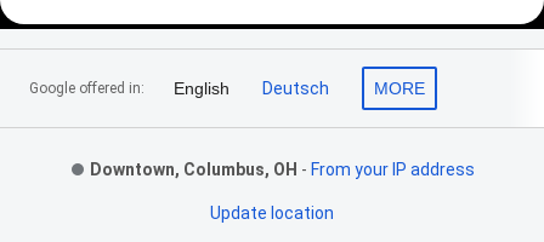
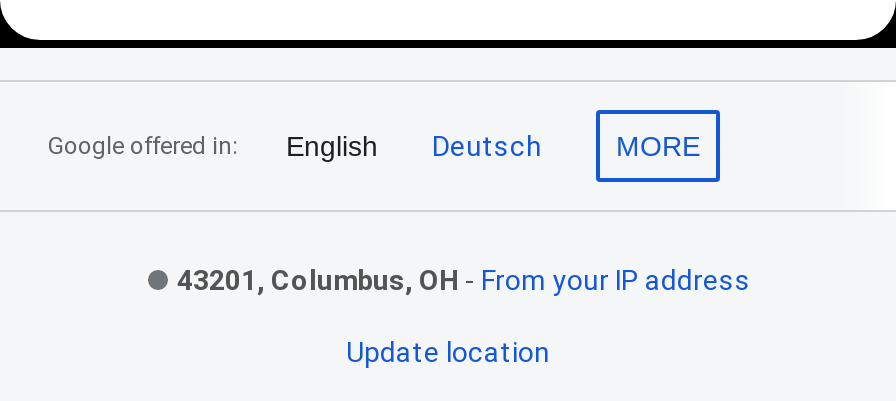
- Downtown, Columbus, OH - From your IP address
+ 43201, Columbus, OH - From your IP address
